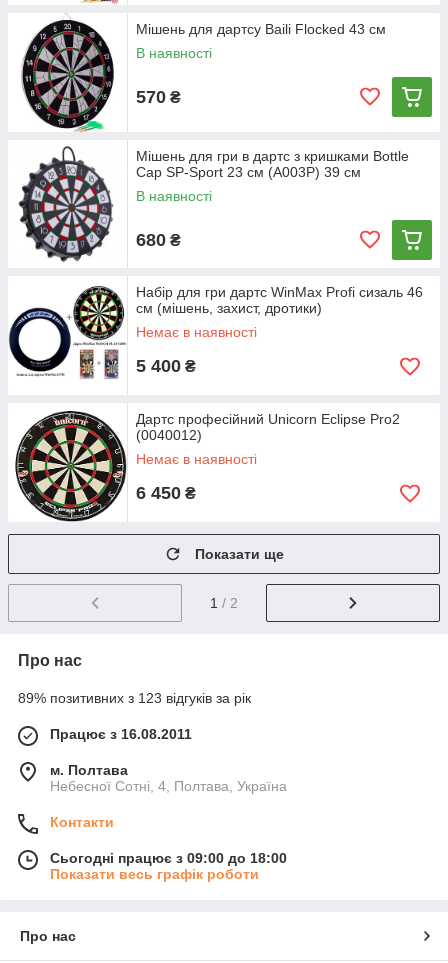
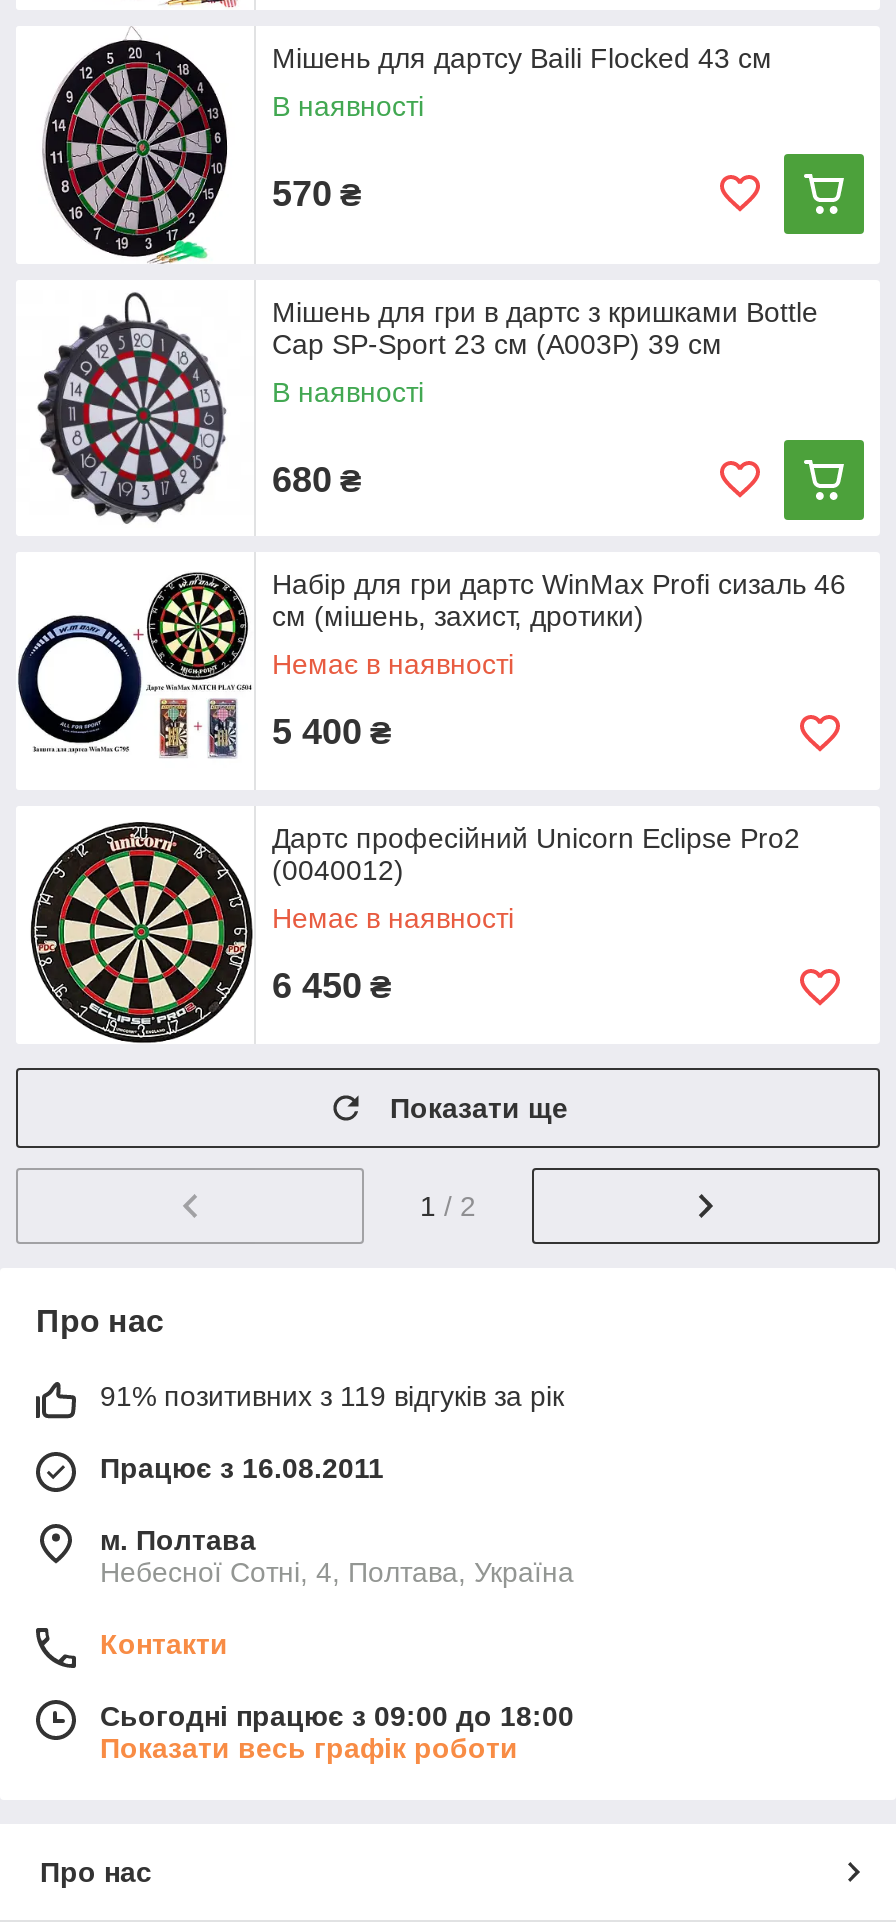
- 89% позитивних з 123 відгуків за рік
+ 91% позитивних з 119 відгуків за рік
